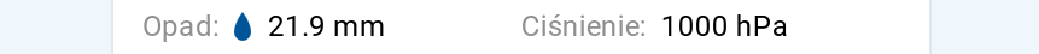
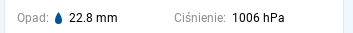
- Opad: 21.9 mm
+ Opad: 22.8 mm

- Ciśnienie: 1000 hPa
+ Ciśnienie: 1006 hPa
